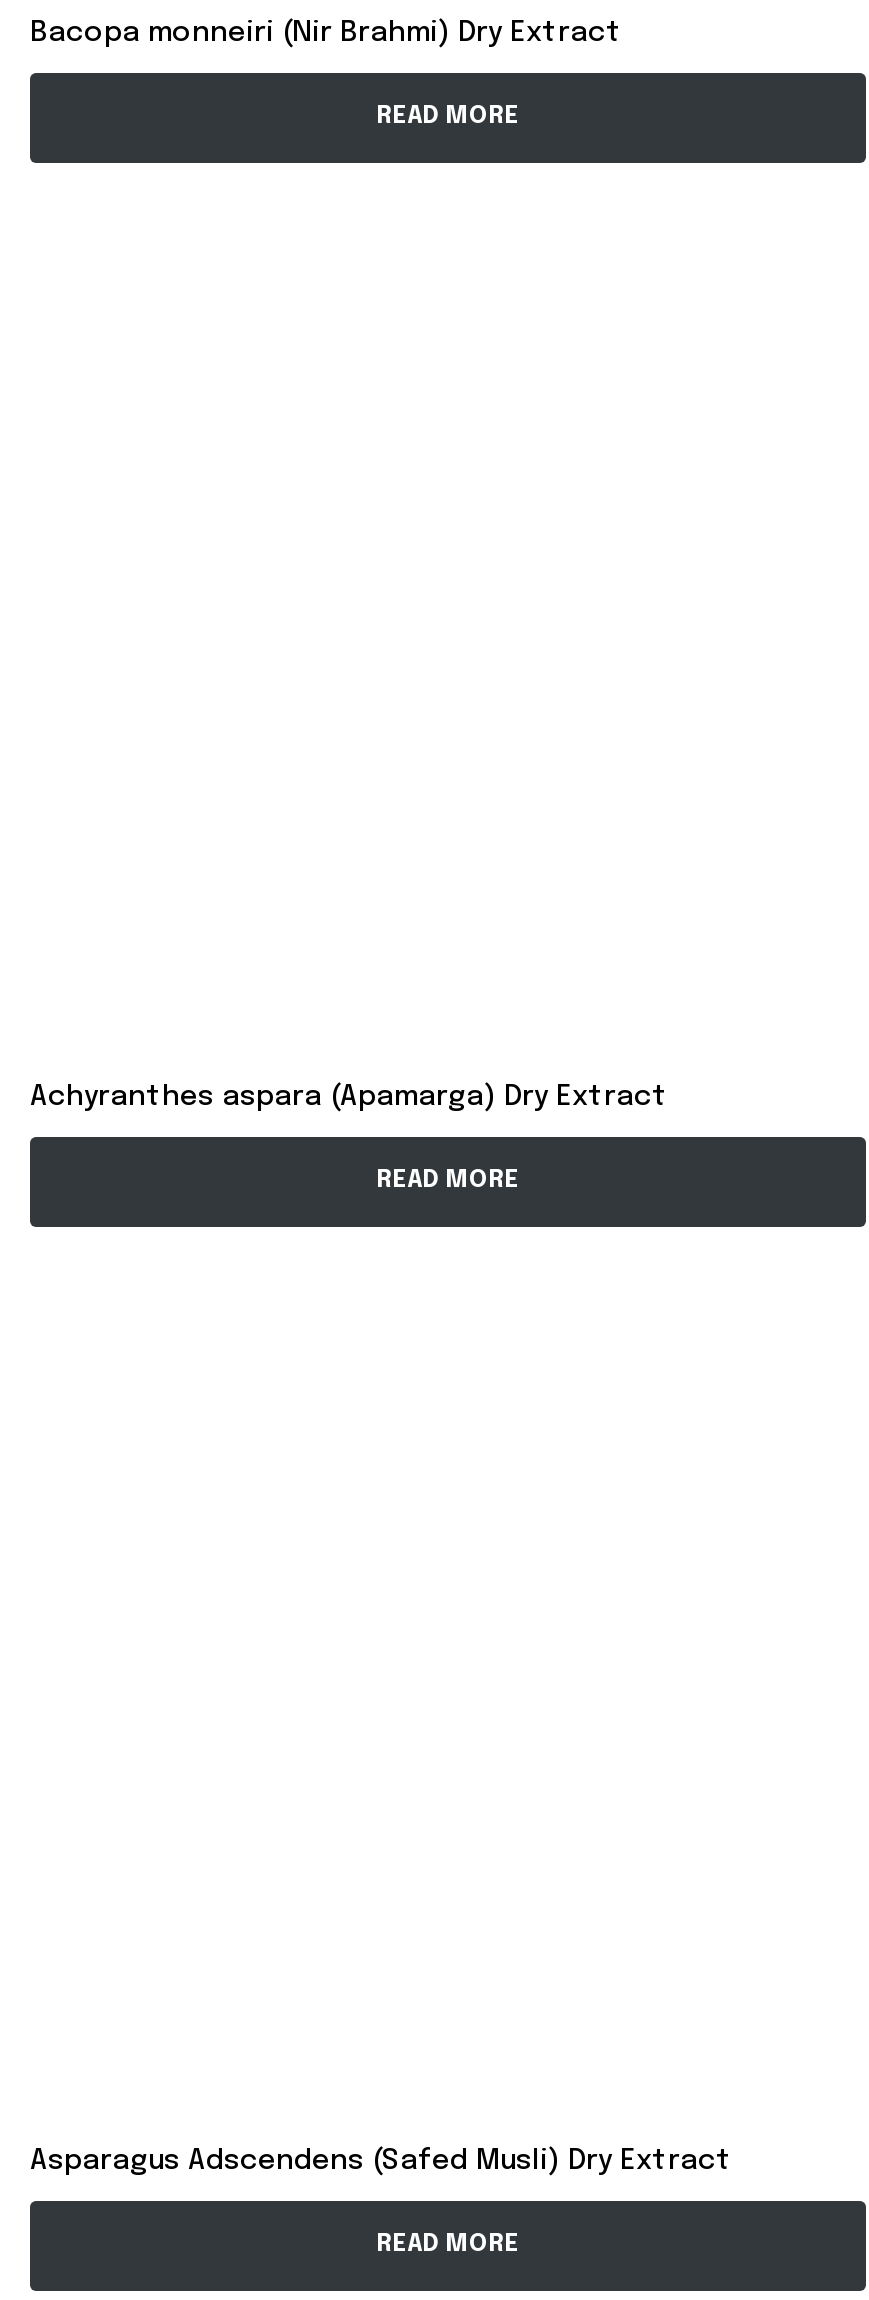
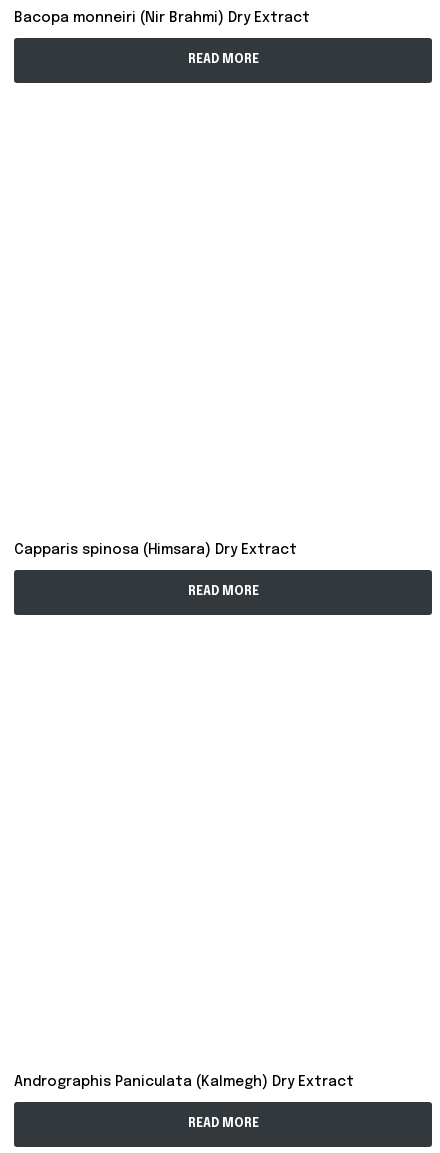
- Achyranthes aspara (Apamarga) Dry Extract
+ Capparis spinosa (Himsara) Dry Extract

- Asparagus Adscendens (Safed Musli) Dry Extract
+ Andrographis Paniculata (Kalmegh) Dry Extract
